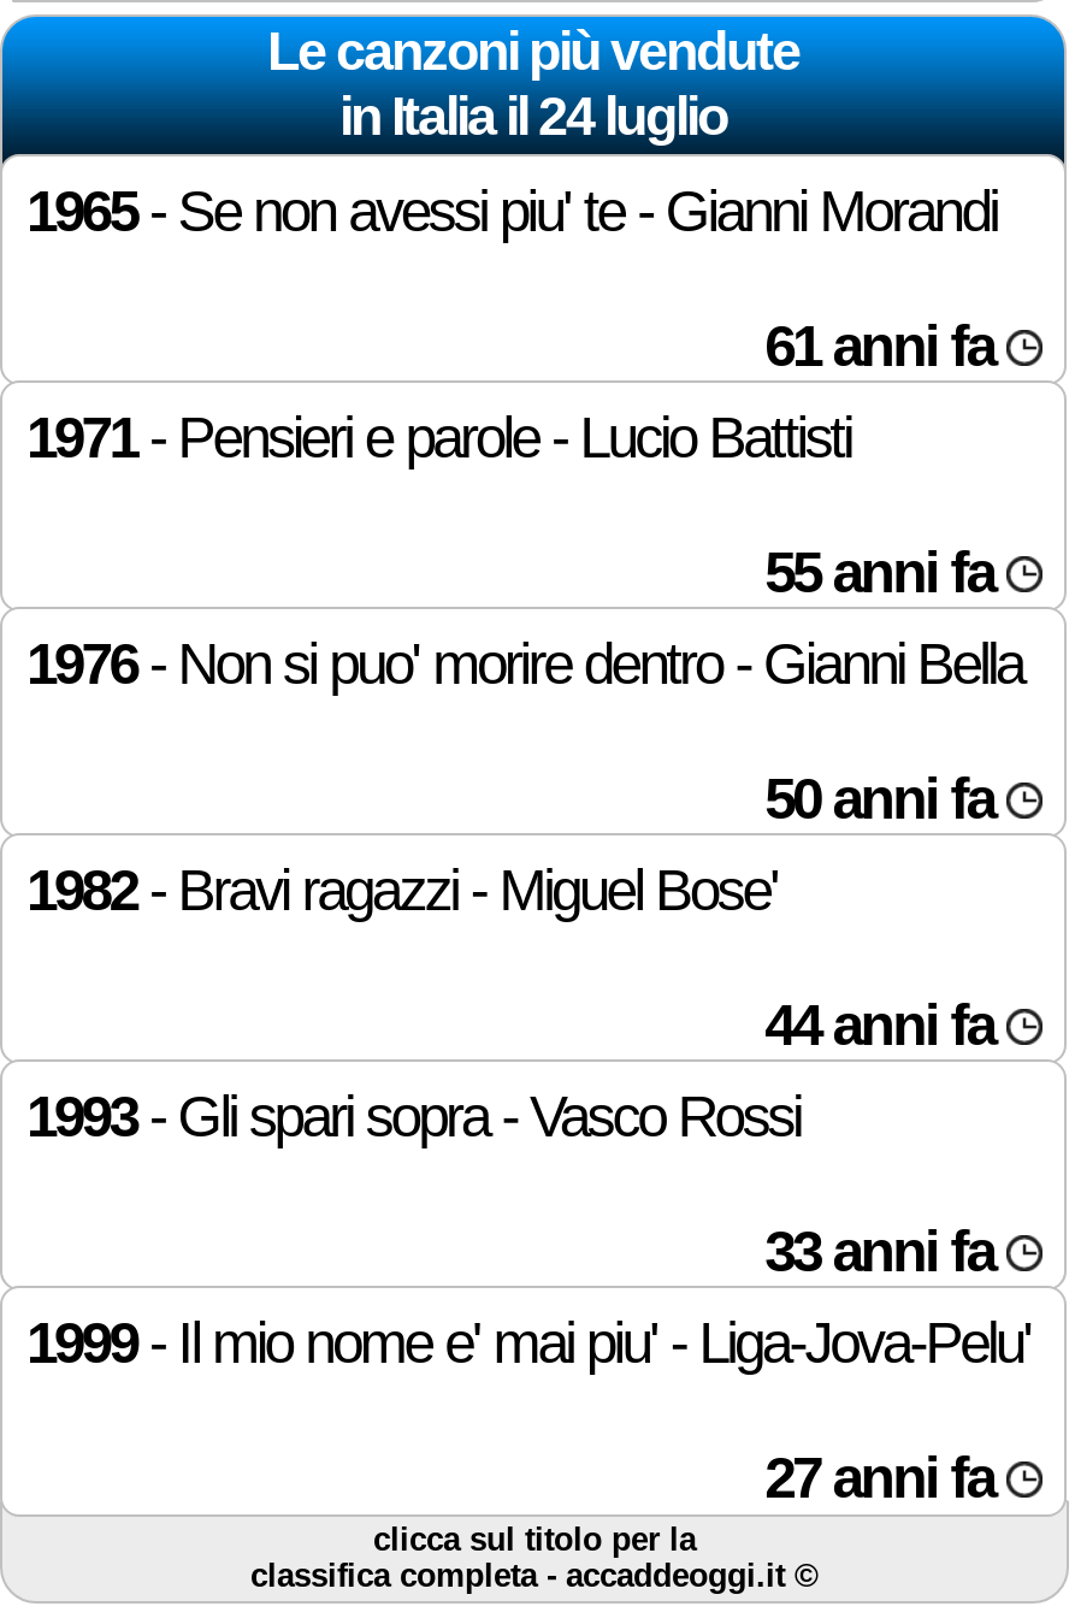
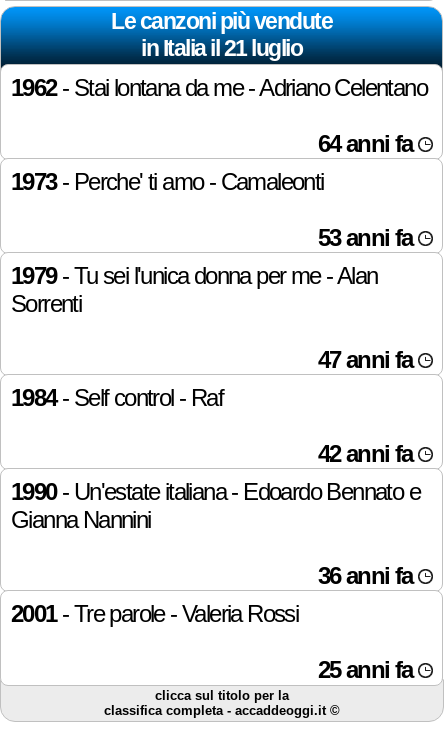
- in Italia il 24 luglio
+ in Italia il 21 luglio

- 1965 - Se non avessi piu' te - Gianni Morandi
+ 1962 - Stai lontana da me - Adriano Celentano

- 61 anni fa
- 1971 - Pensieri e parole - Lucio Battisti
+ 64 anni fa
+ 1973 - Perche' ti amo - Camaleonti

- 55 anni fa
- 1976 - Non si puo' morire dentro - Gianni Bella
+ 53 anni fa
+ 1979 - Tu sei l'unica donna per me - Alan
+ Sorrenti

- 50 anni fa
- 1982 - Bravi ragazzi - Miguel Bose'
+ 47 anni fa
+ 1984 - Self control - Raf

- 44 anni fa
- 1993 - Gli spari sopra - Vasco Rossi
+ 42 anni fa
+ 1990 - Un'estate italiana - Edoardo Bennato e
+ Gianna Nannini

- 33 anni fa
- 1999 - Il mio nome e' mai piu' - Liga-Jova-Pelu'
+ 36 anni fa
+ 2001 - Tre parole - Valeria Rossi

- 27 anni fa
+ 25 anni fa
